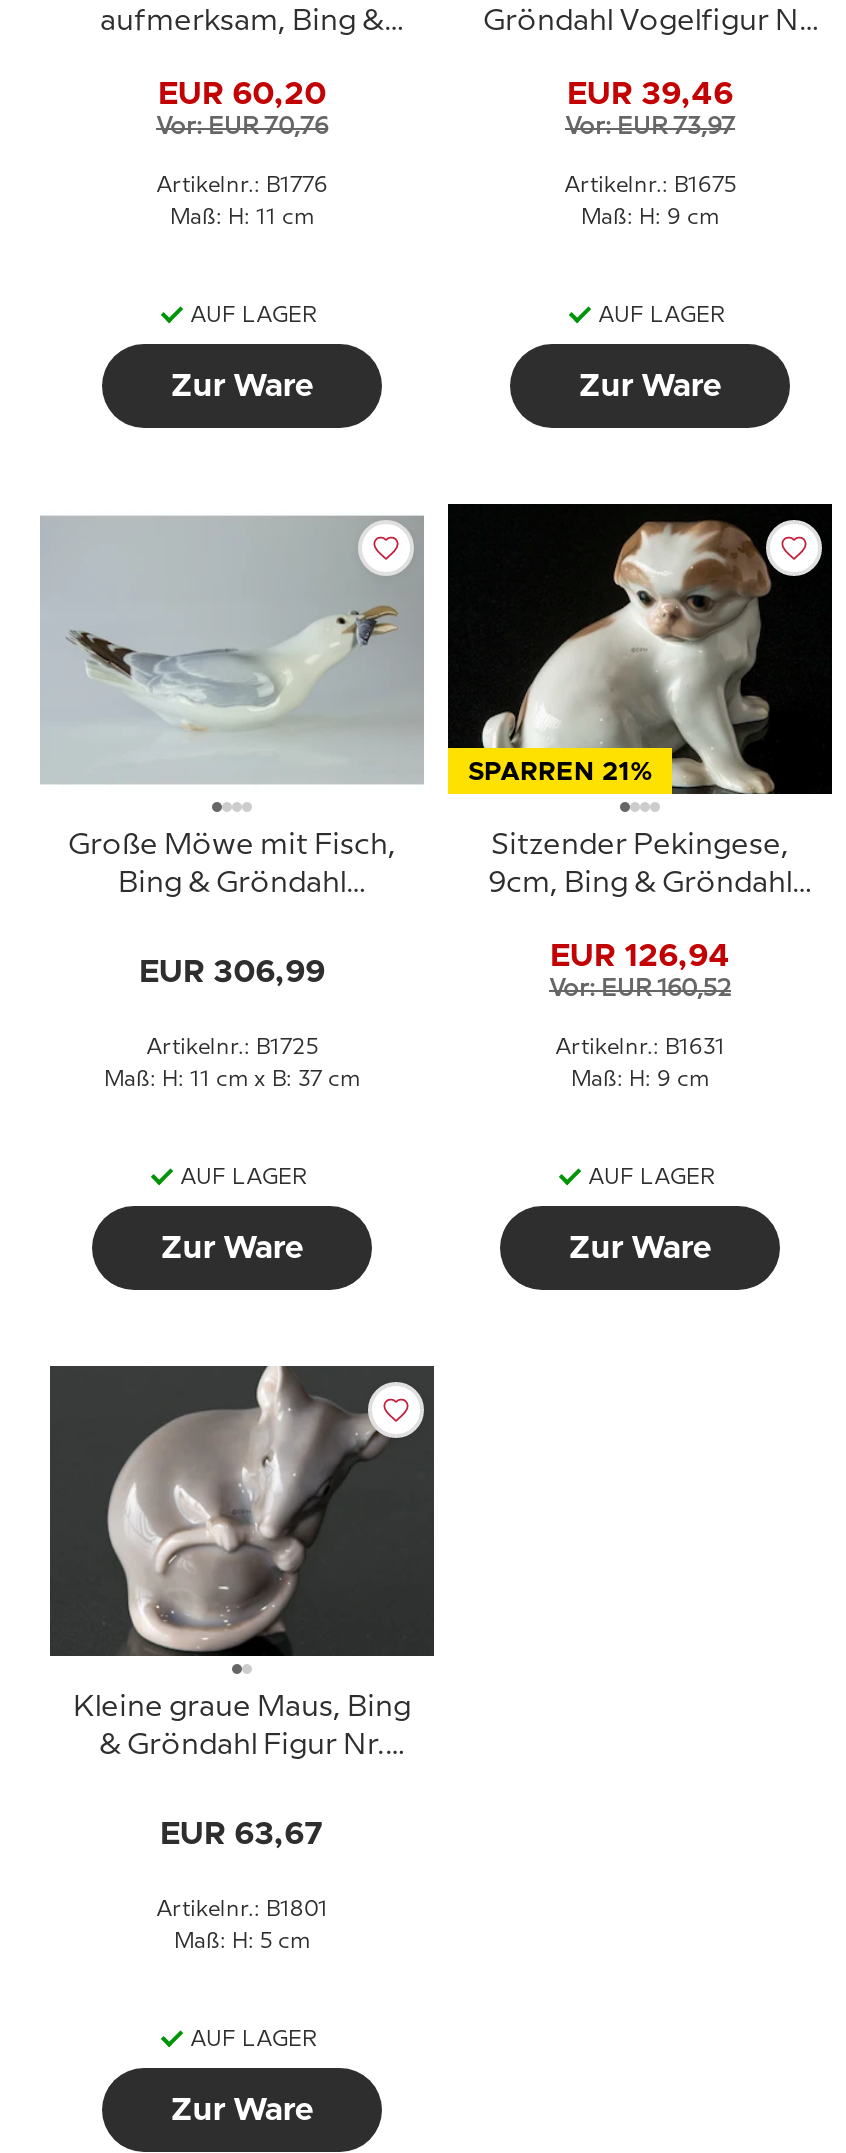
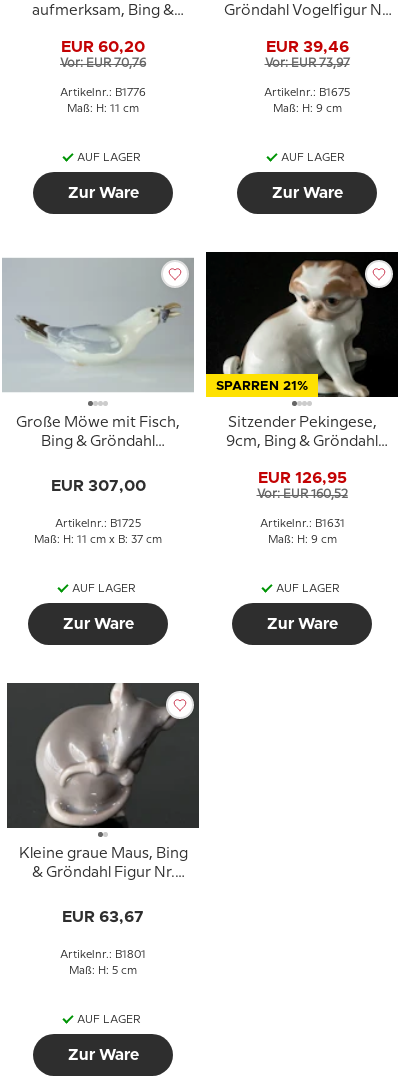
- EUR 126,94
+ EUR 126,95

- EUR 306,99
+ EUR 307,00
